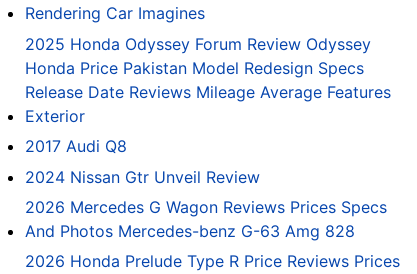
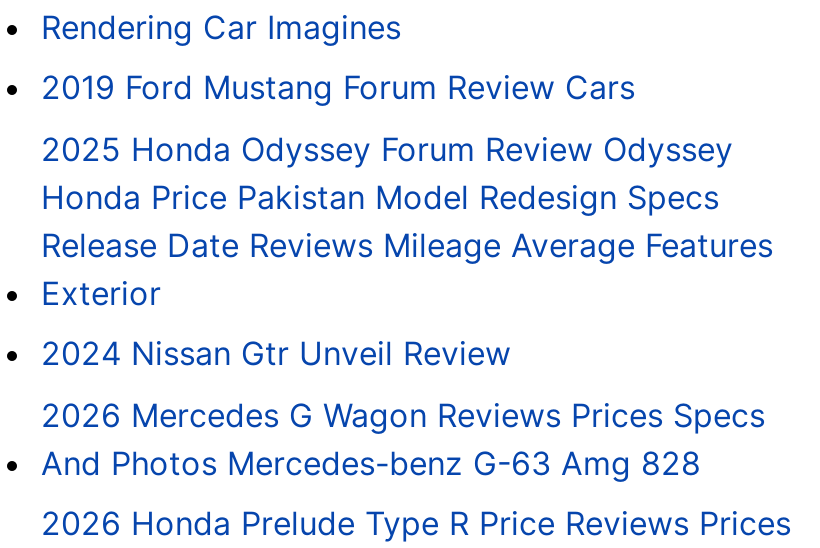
+ 2019 Ford Mustang Forum Review Cars

moved down: 2025 Honda Odyssey Forum Review Odyssey | Honda Price Pakistan Model Redesign Specs | Release Date Reviews Mileage Average Features | Exterior

- 2017 Audi Q8
